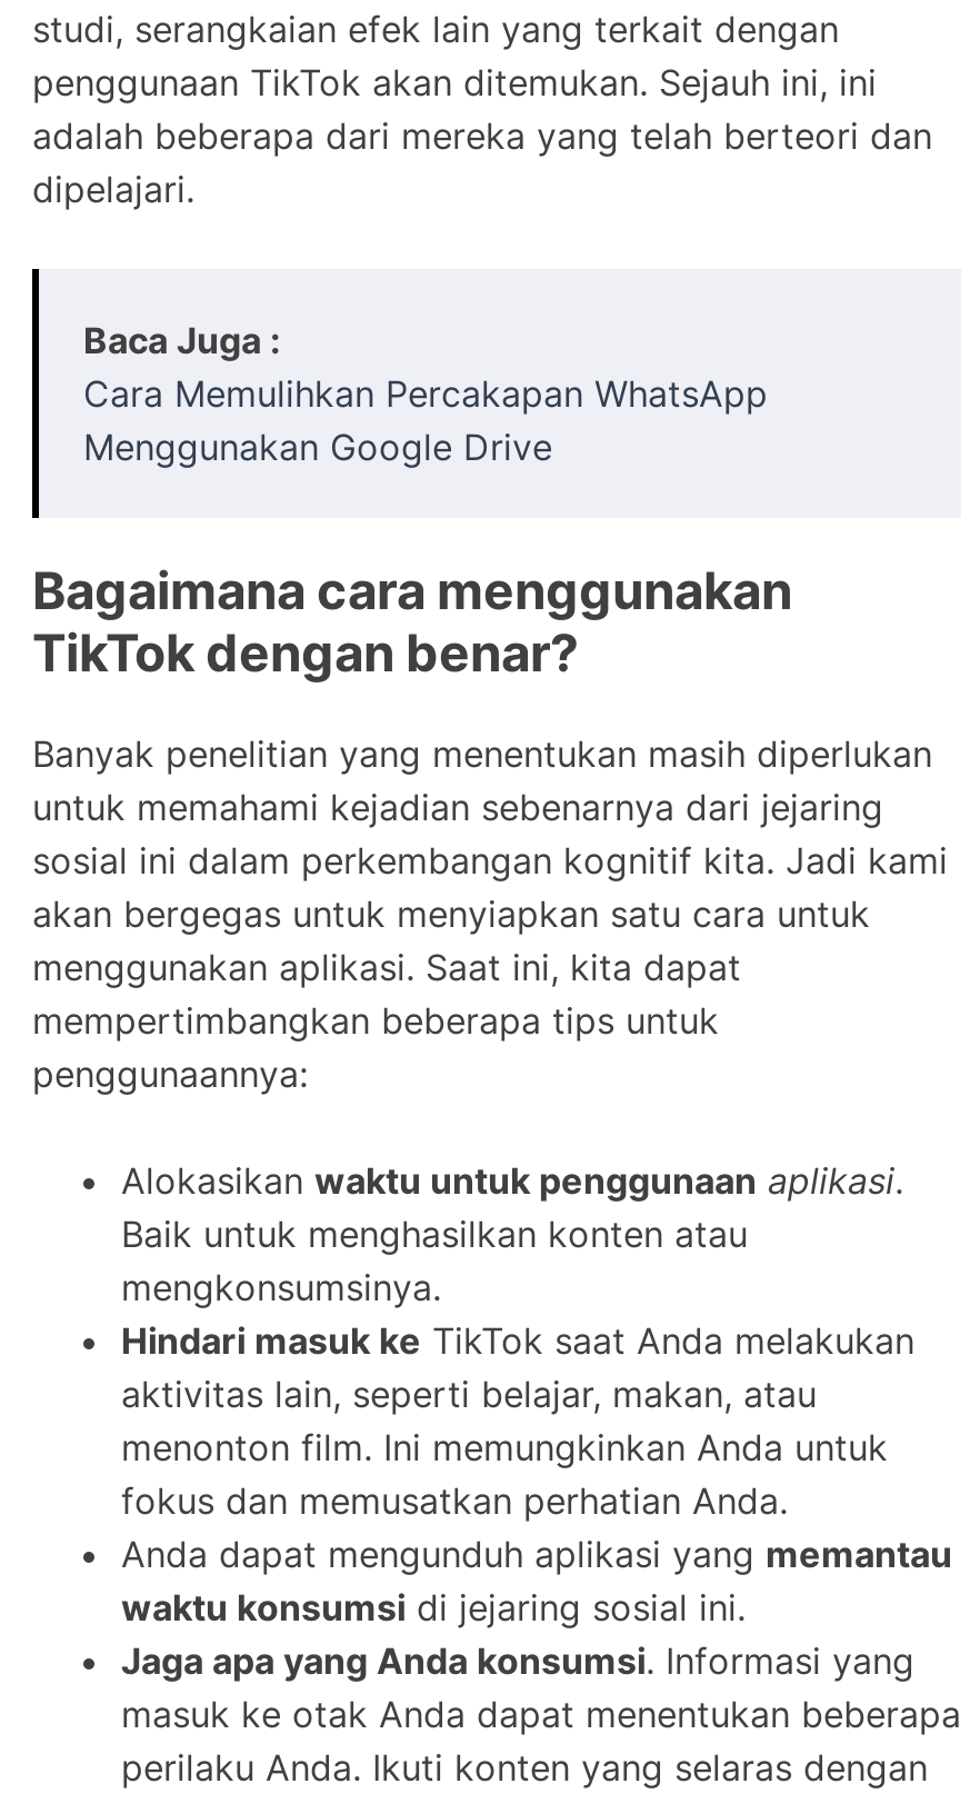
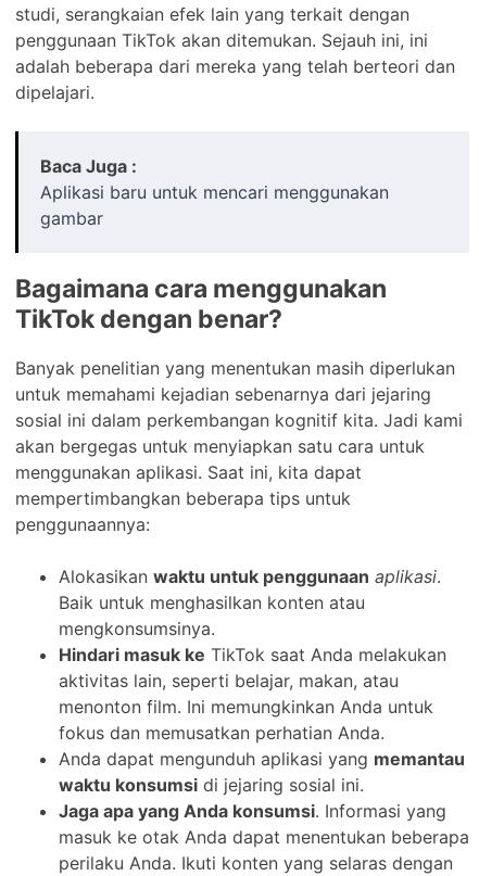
- Cara Memulihkan Percakapan WhatsApp
- Menggunakan Google Drive
+ Aplikasi baru untuk mencari menggunakan
+ gambar
